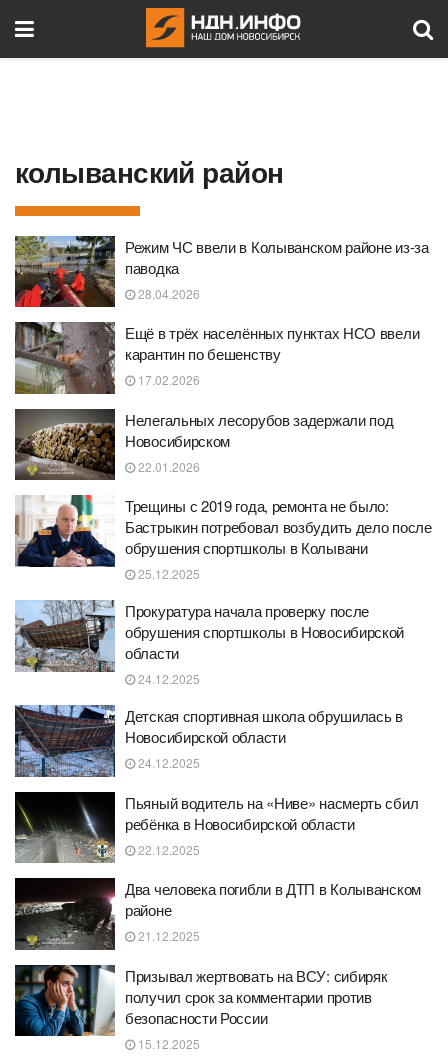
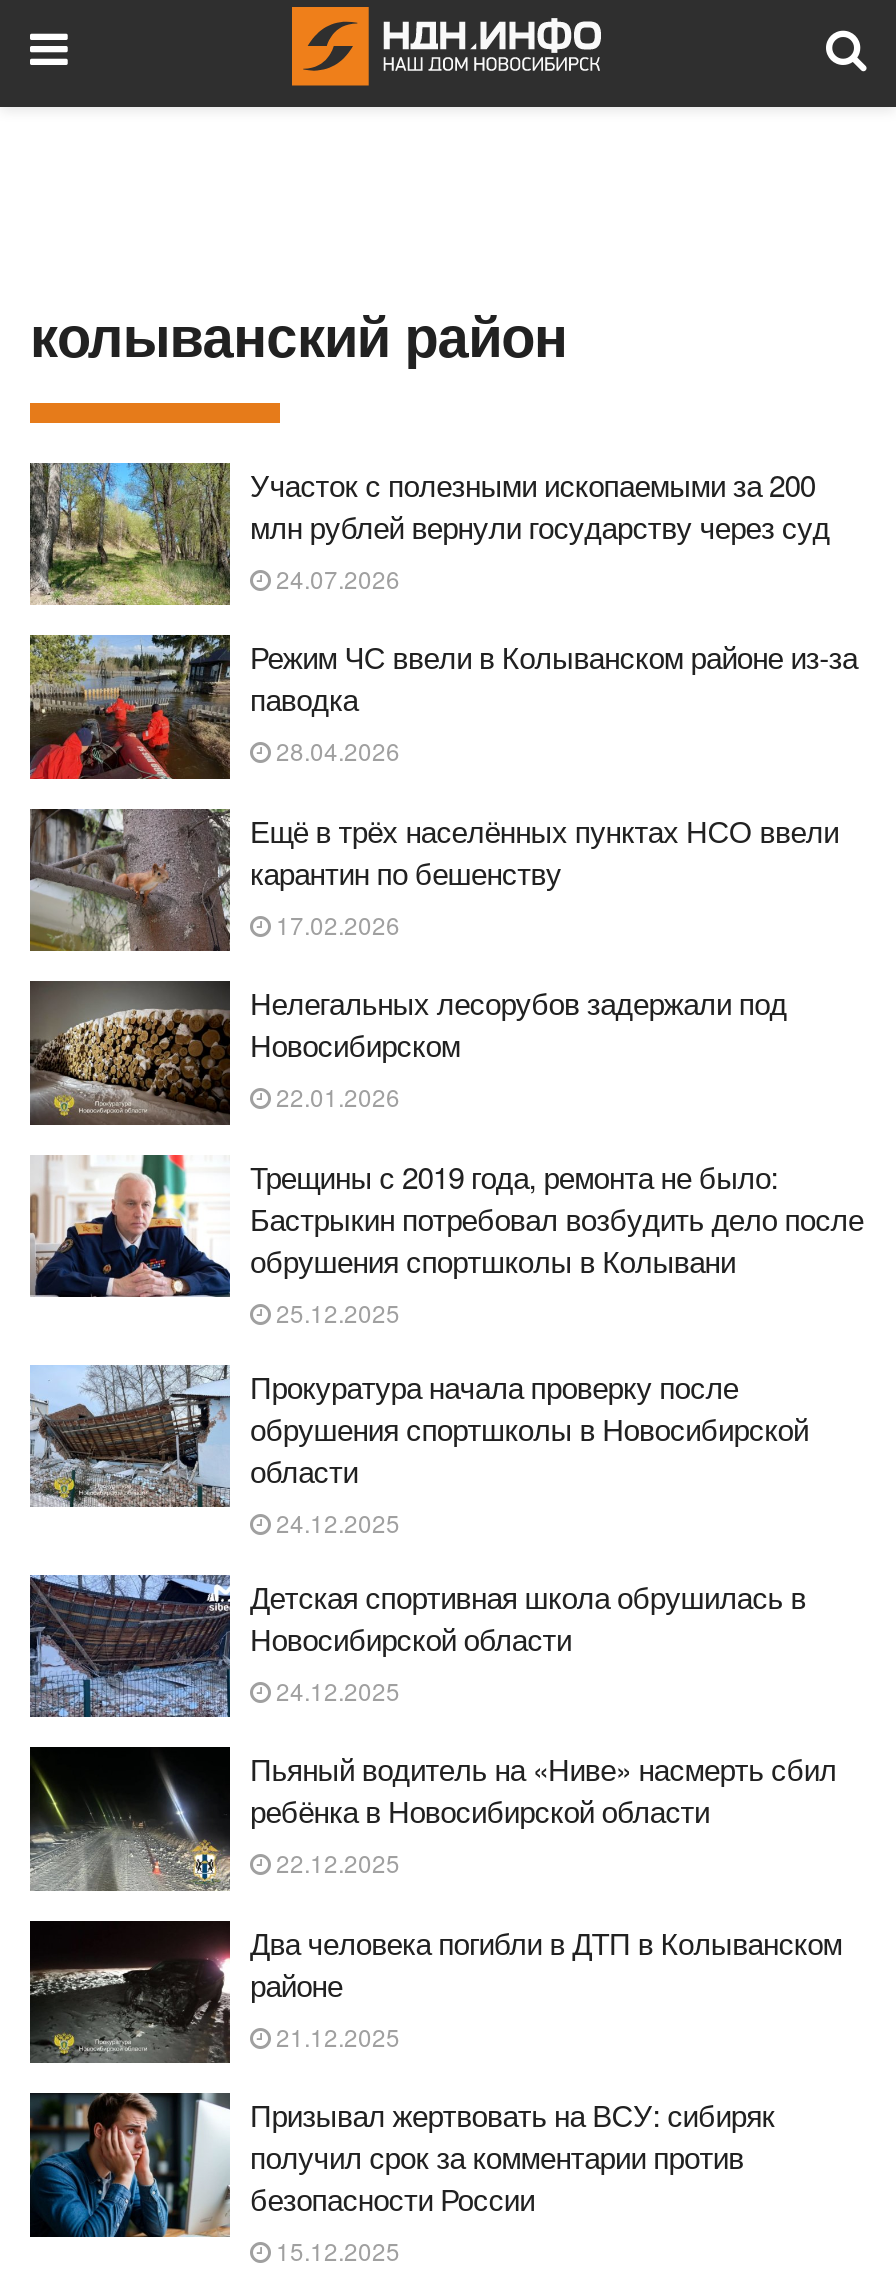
+ [image]
+ Участок с полезными ископаемыми за 200
+ млн рублей вернули государству через суд
+ 24.07.2026
